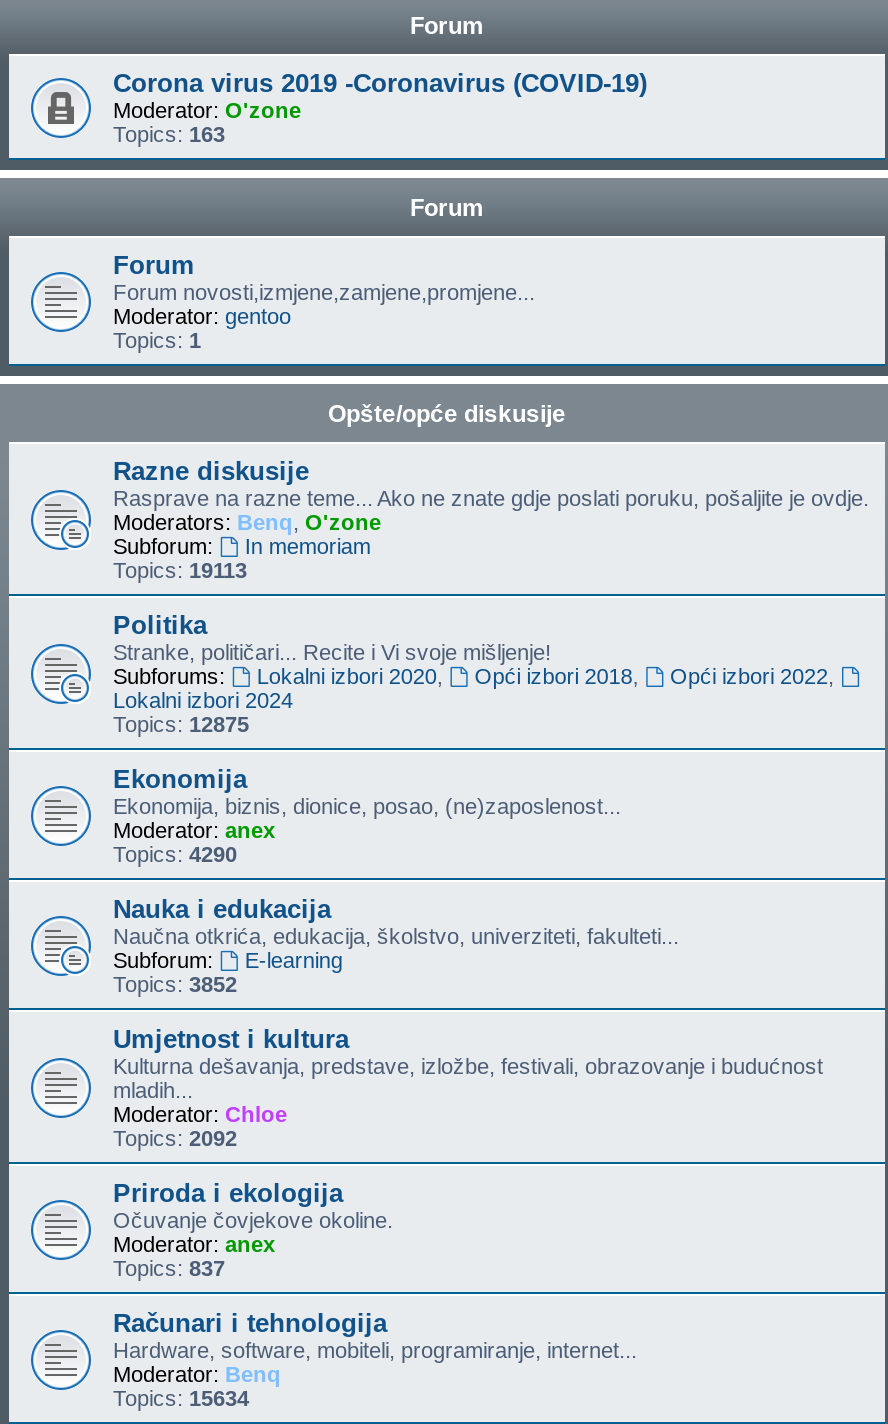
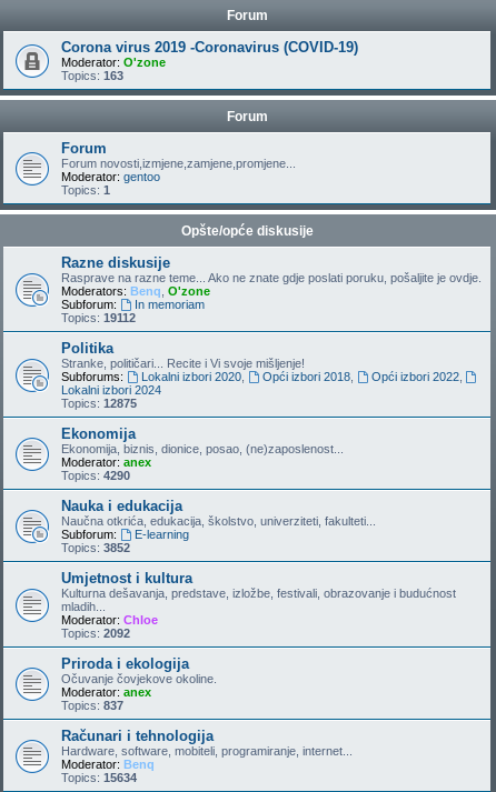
- Topics: 19113
+ Topics: 19112
